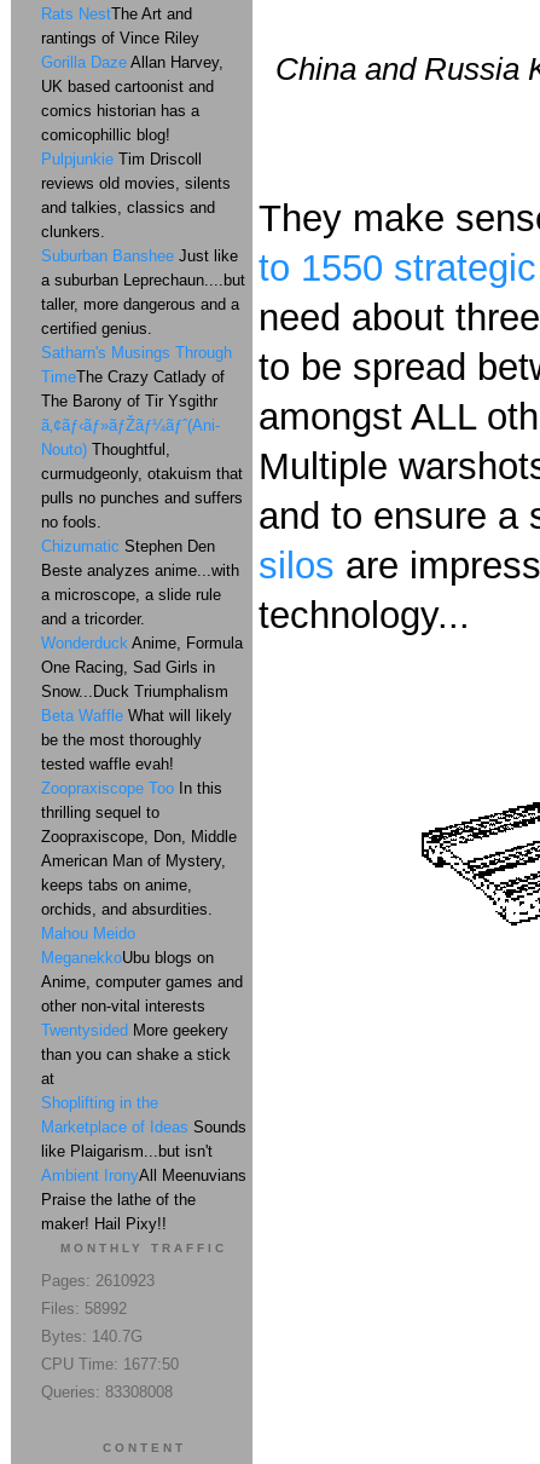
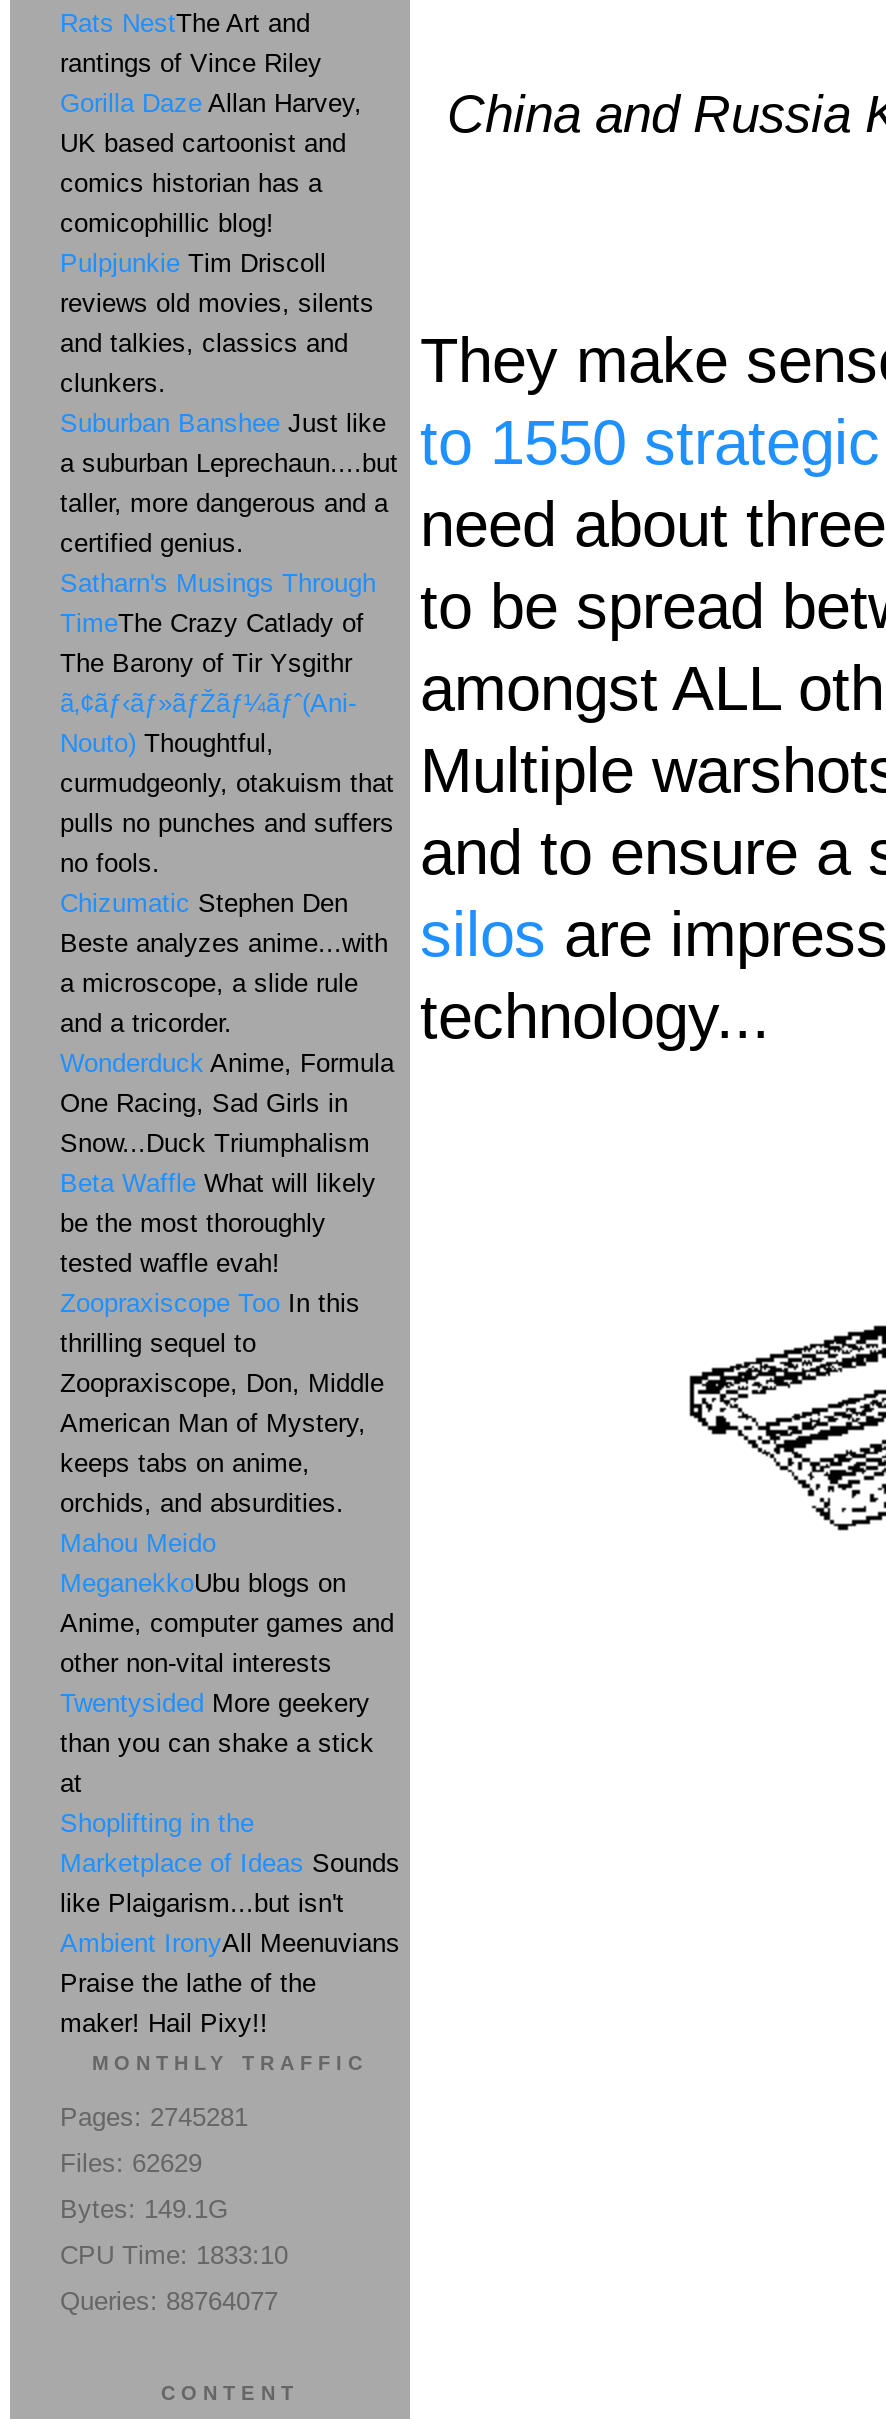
- Pages: 2610923
+ Pages: 2745281

- Files: 58992
+ Files: 62629

- Bytes: 140.7G
+ Bytes: 149.1G

- CPU Time: 1677:50
+ CPU Time: 1833:10

- Queries: 83308008
+ Queries: 88764077
